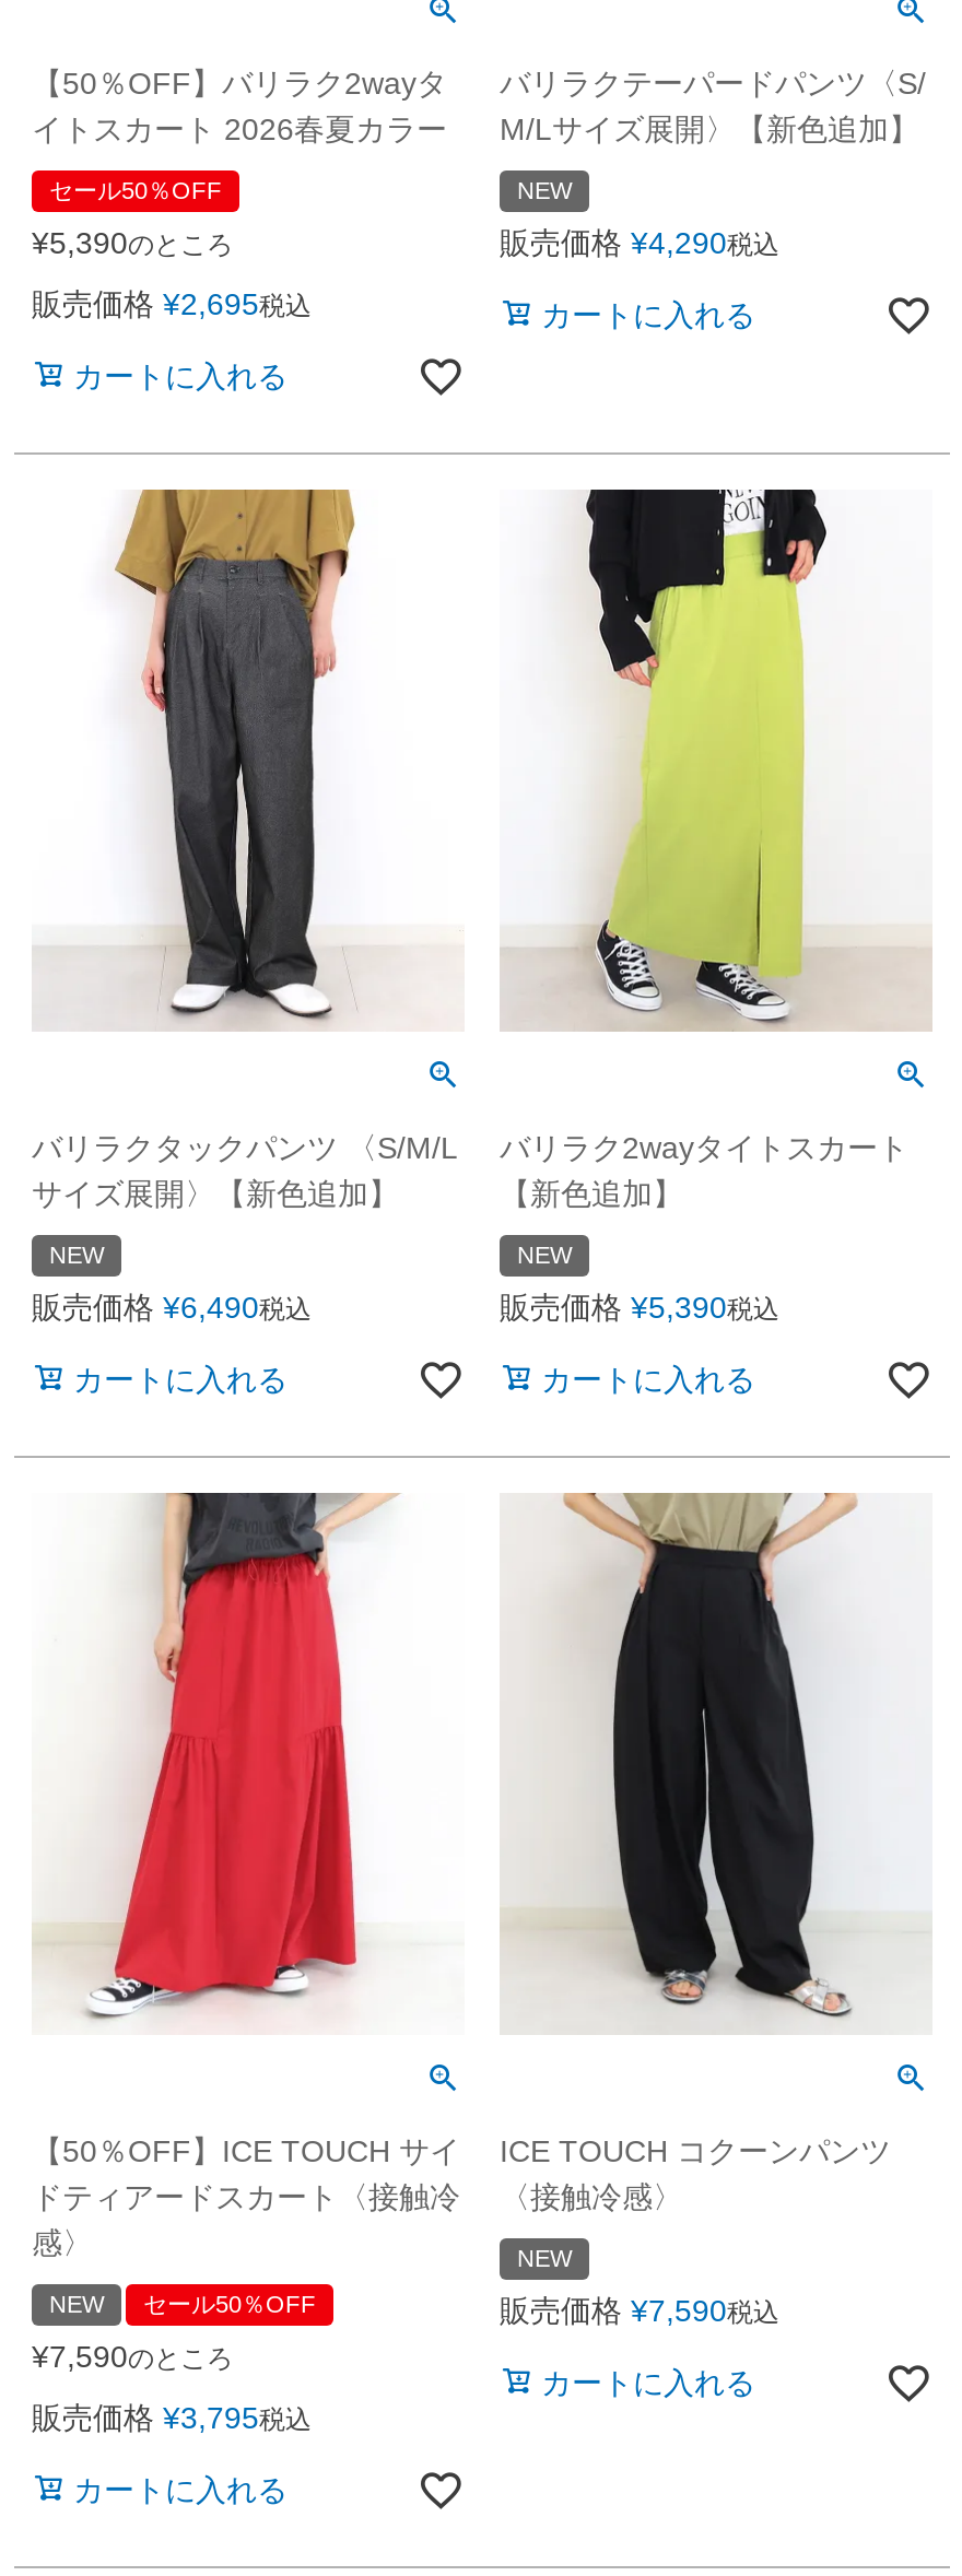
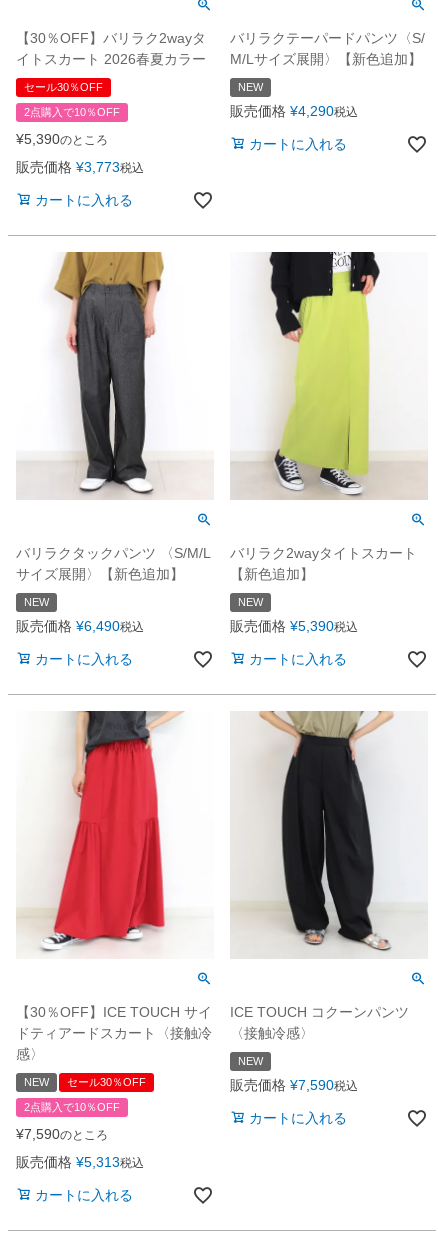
- 【50％OFF】バリラク2wayタ
+ 【30％OFF】バリラク2wayタ

- セール50％OFF
+ セール30％OFF
+ 2点購入で10％OFF

- 販売価格 ¥2,695税込
+ 販売価格 ¥3,773税込

- 【50％OFF】ICE TOUCH サイ
+ 【30％OFF】ICE TOUCH サイ

- セール50％OFF
+ セール30％OFF
+ 2点購入で10％OFF

- 販売価格 ¥3,795税込
+ 販売価格 ¥5,313税込
